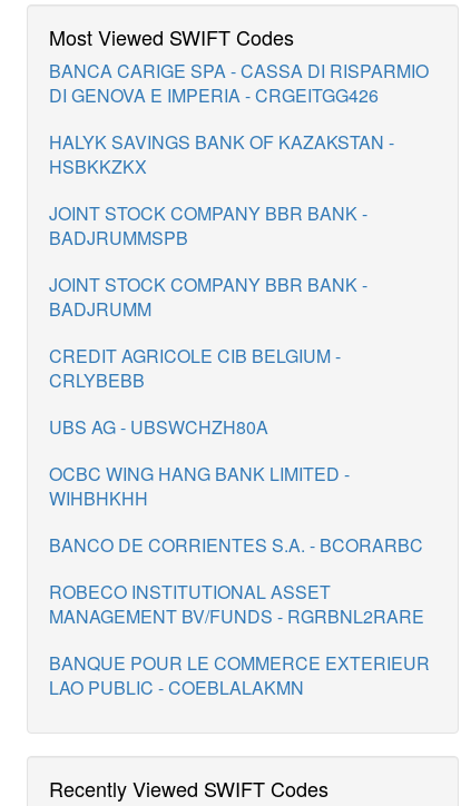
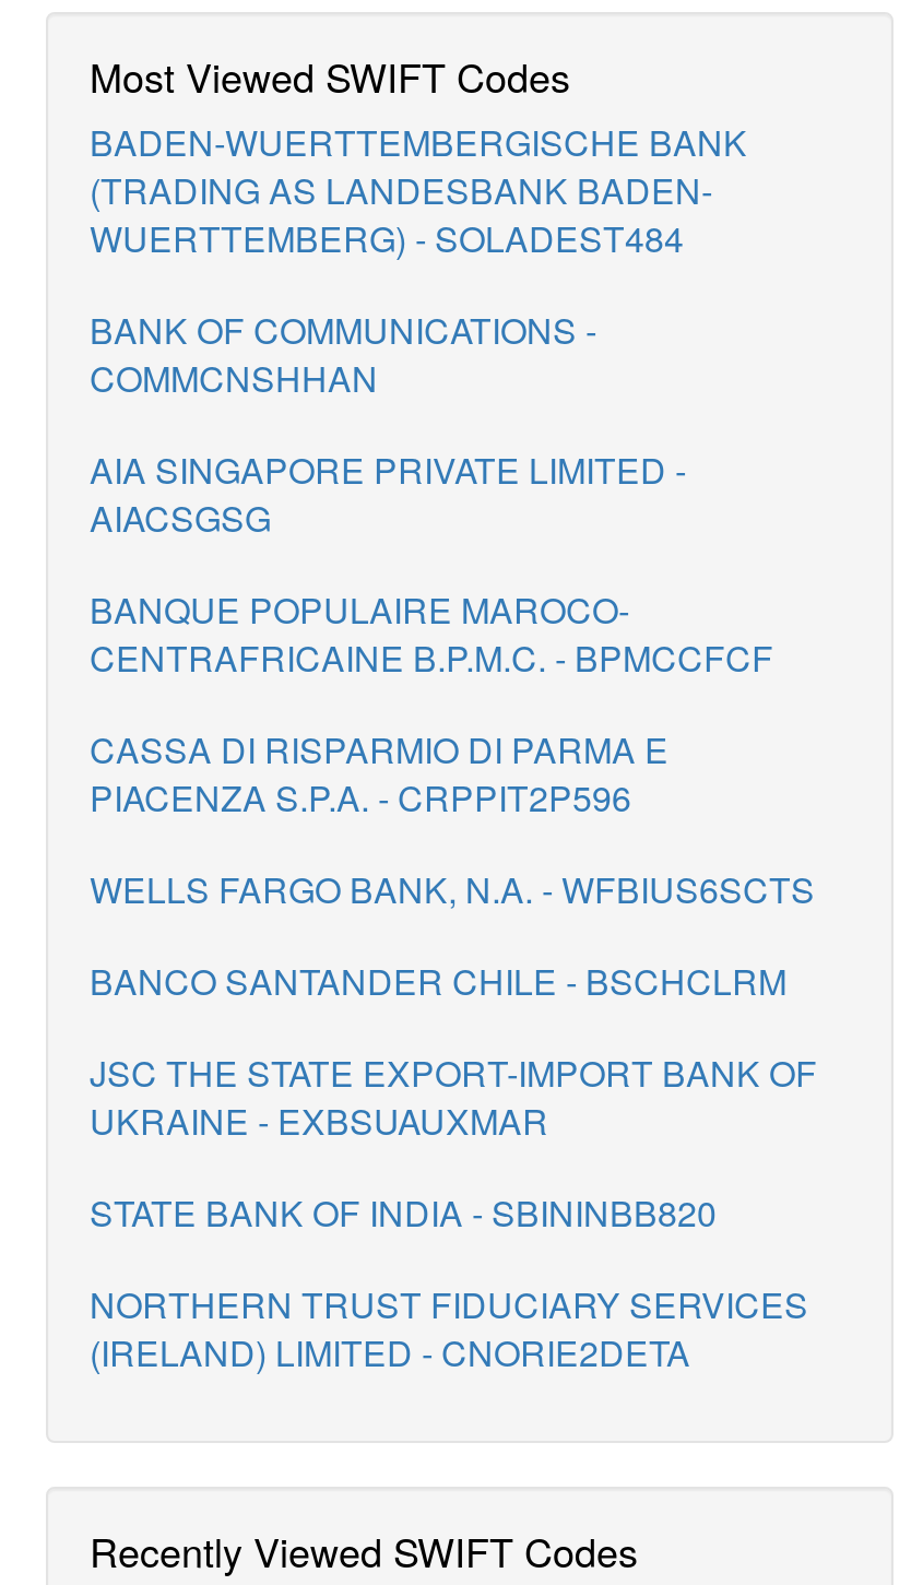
- BANCA CARIGE SPA - CASSA DI RISPARMIO
- DI GENOVA E IMPERIA - CRGEITGG426
+ BADEN-WUERTTEMBERGISCHE BANK
+ (TRADING AS LANDESBANK BADEN-
+ WUERTTEMBERG) - SOLADEST484

- HALYK SAVINGS BANK OF KAZAKSTAN -
- HSBKKZKX
+ BANK OF COMMUNICATIONS -
+ COMMCNSHHAN

- JOINT STOCK COMPANY BBR BANK -
- BADJRUMMSPB
+ AIA SINGAPORE PRIVATE LIMITED -
+ AIACSGSG

- JOINT STOCK COMPANY BBR BANK -
- BADJRUMM
+ BANQUE POPULAIRE MAROCO-
+ CENTRAFRICAINE B.P.M.C. - BPMCCFCF

- CREDIT AGRICOLE CIB BELGIUM -
- CRLYBEBB
+ CASSA DI RISPARMIO DI PARMA E
+ PIACENZA S.P.A. - CRPPIT2P596

- UBS AG - UBSWCHZH80A
+ WELLS FARGO BANK, N.A. - WFBIUS6SCTS

- OCBC WING HANG BANK LIMITED -
- WIHBHKHH
+ BANCO SANTANDER CHILE - BSCHCLRM

- BANCO DE CORRIENTES S.A. - BCORARBC
+ JSC THE STATE EXPORT-IMPORT BANK OF
+ UKRAINE - EXBSUAUXMAR

- ROBECO INSTITUTIONAL ASSET
- MANAGEMENT BV/FUNDS - RGRBNL2RARE
+ STATE BANK OF INDIA - SBININBB820

- BANQUE POUR LE COMMERCE EXTERIEUR
- LAO PUBLIC - COEBLALAKMN
+ NORTHERN TRUST FIDUCIARY SERVICES
+ (IRELAND) LIMITED - CNORIE2DETA
